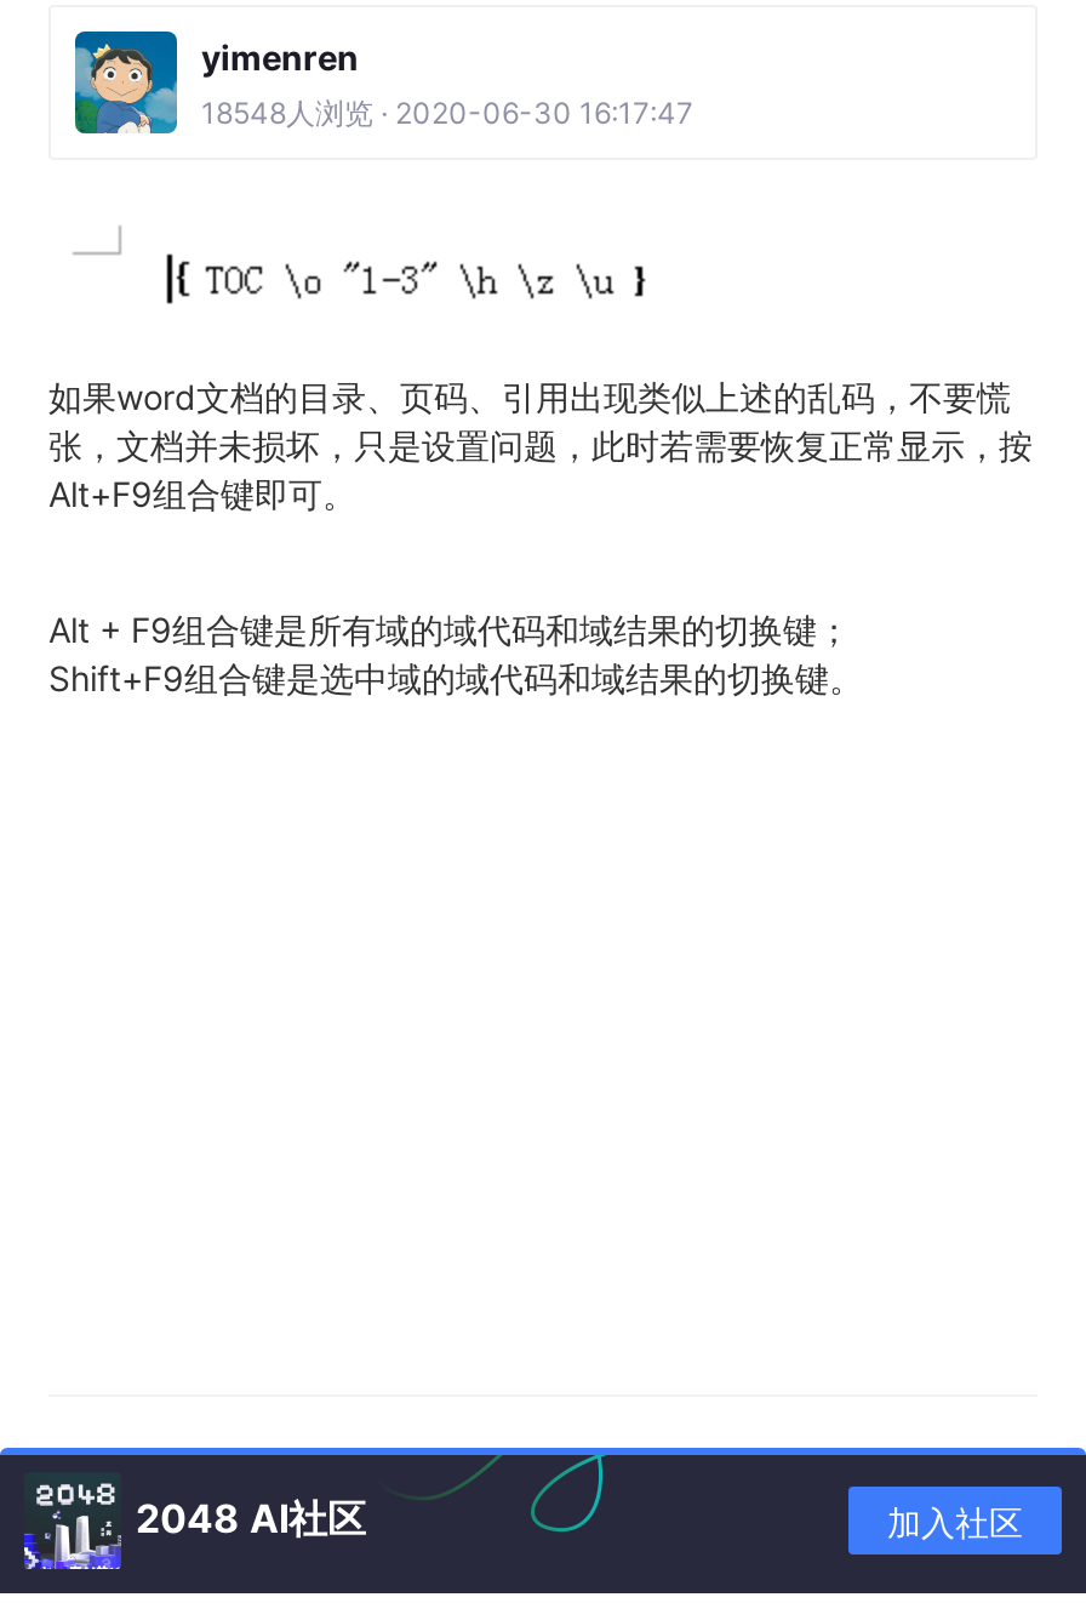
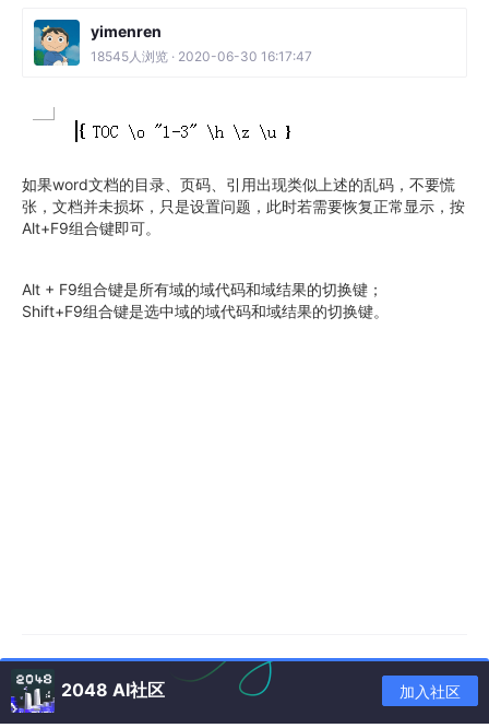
- 18548人浏览 · 2020-06-30 16:17:47
+ 18545人浏览 · 2020-06-30 16:17:47
